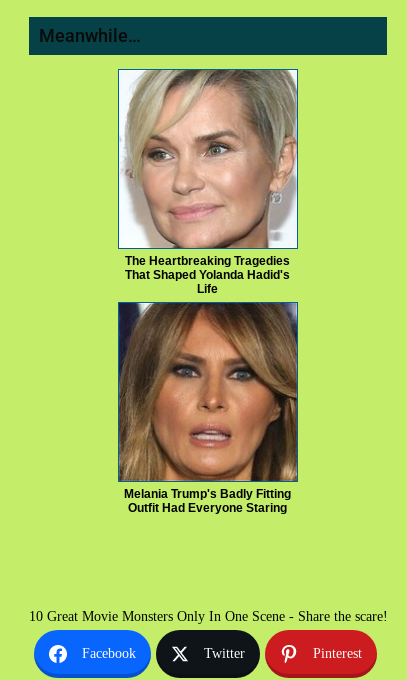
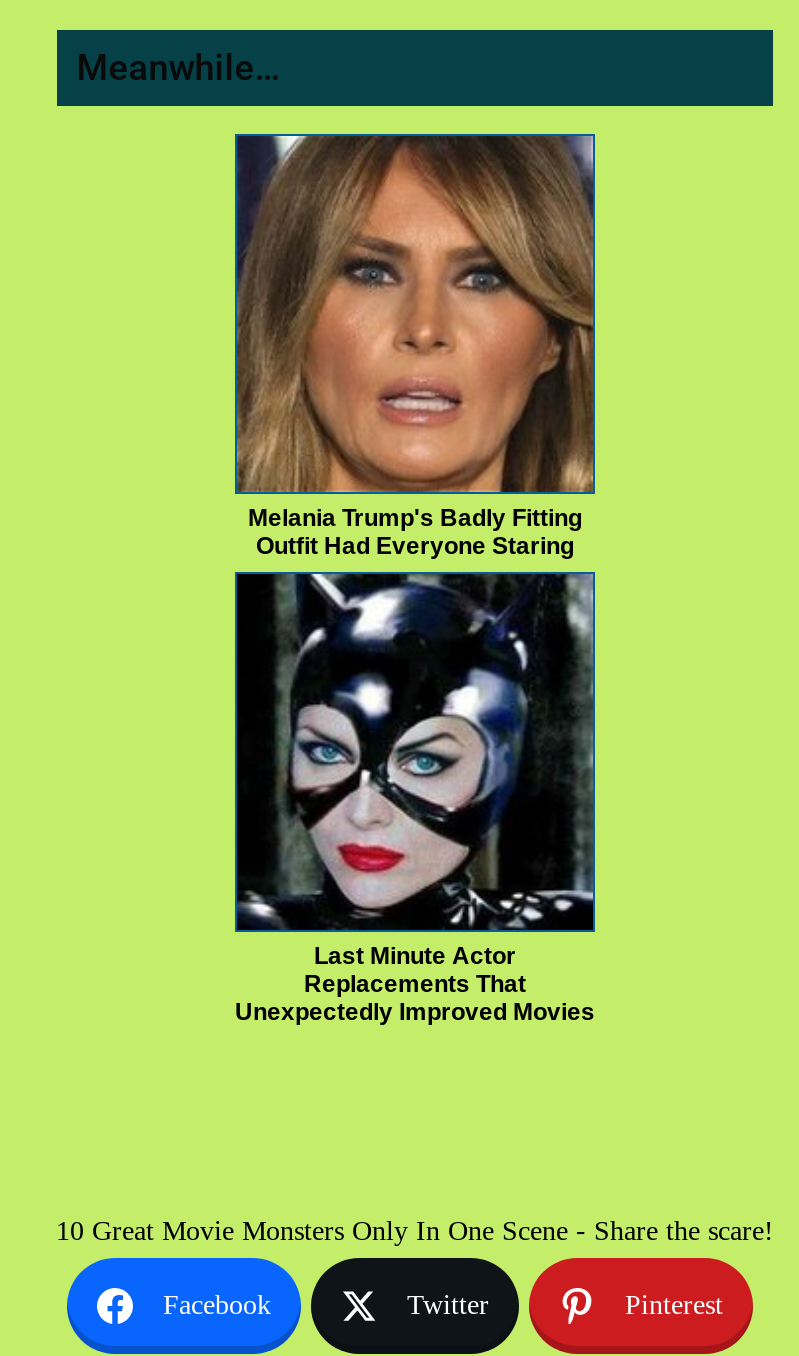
- [image]
- The Heartbreaking Tragedies
- That Shaped Yolanda Hadid's
- Life

moved up: [image] | Melania Trump's Badly Fitting | Outfit Had Everyone Staring

+ [image]
+ Last Minute Actor
+ Replacements That
+ Unexpectedly Improved Movies
